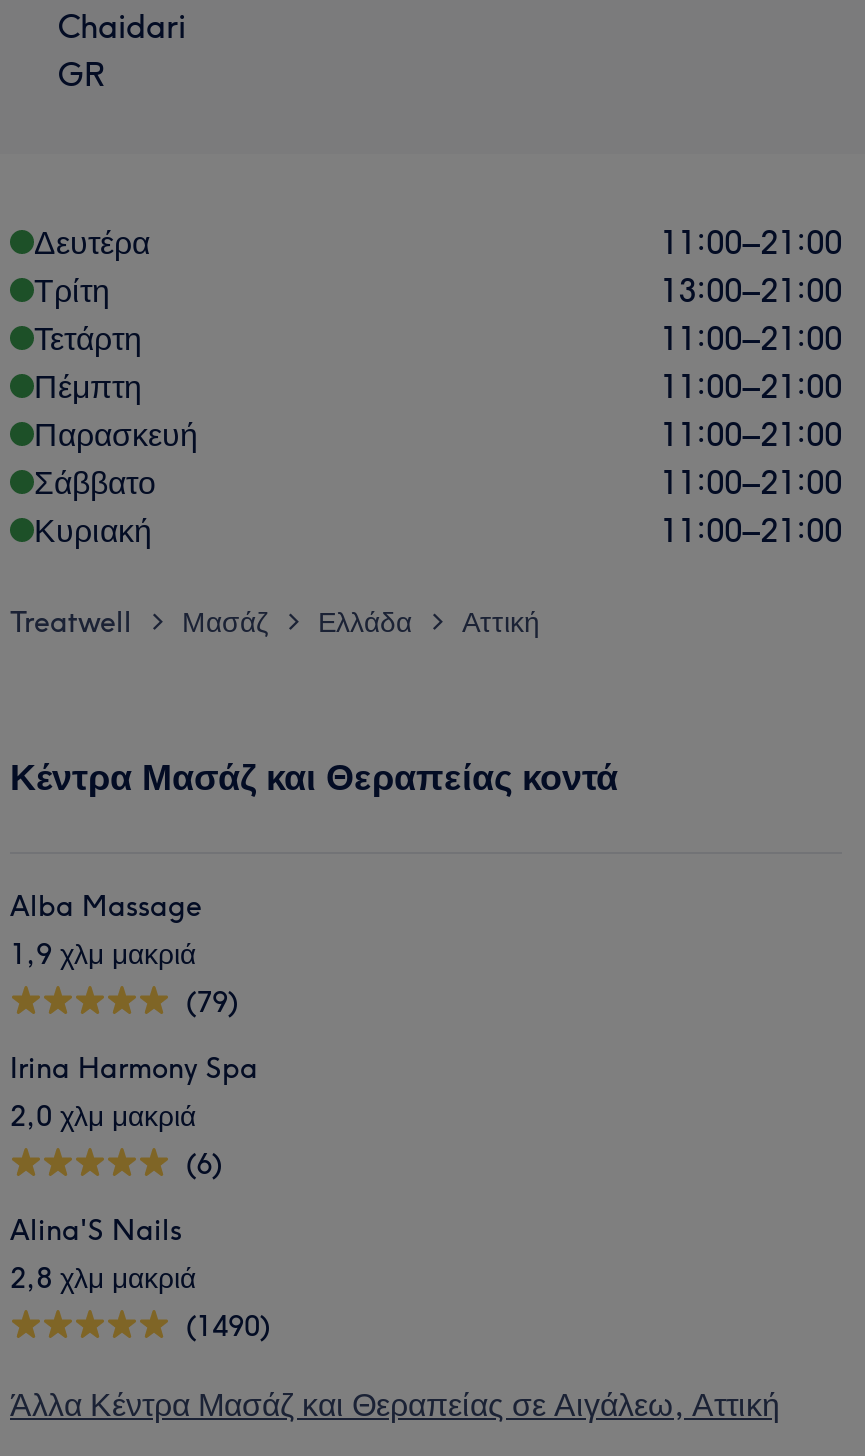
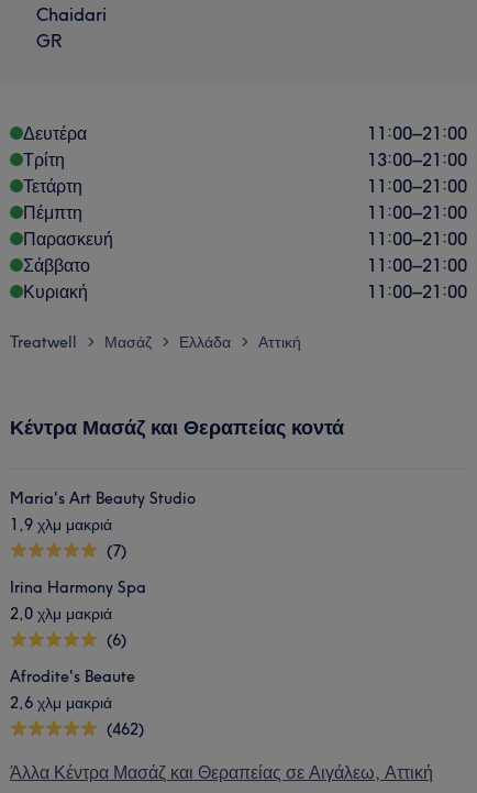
- Alba Massage
+ Maria's Art Beauty Studio

- (79)
+ (7)

- Alina'S Nails
- 2,8 χλμ μακριά
- (1490)
+ Afrodite's Beaute
+ 2,6 χλμ μακριά
+ (462)
